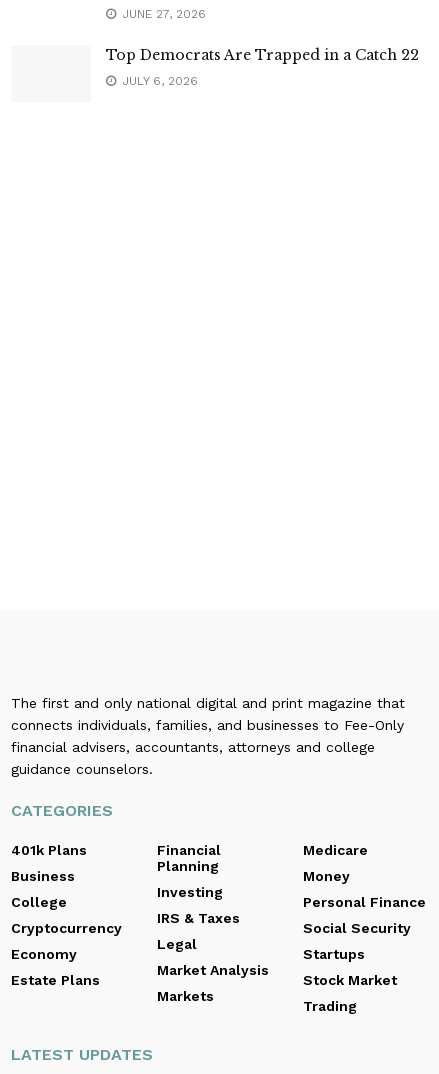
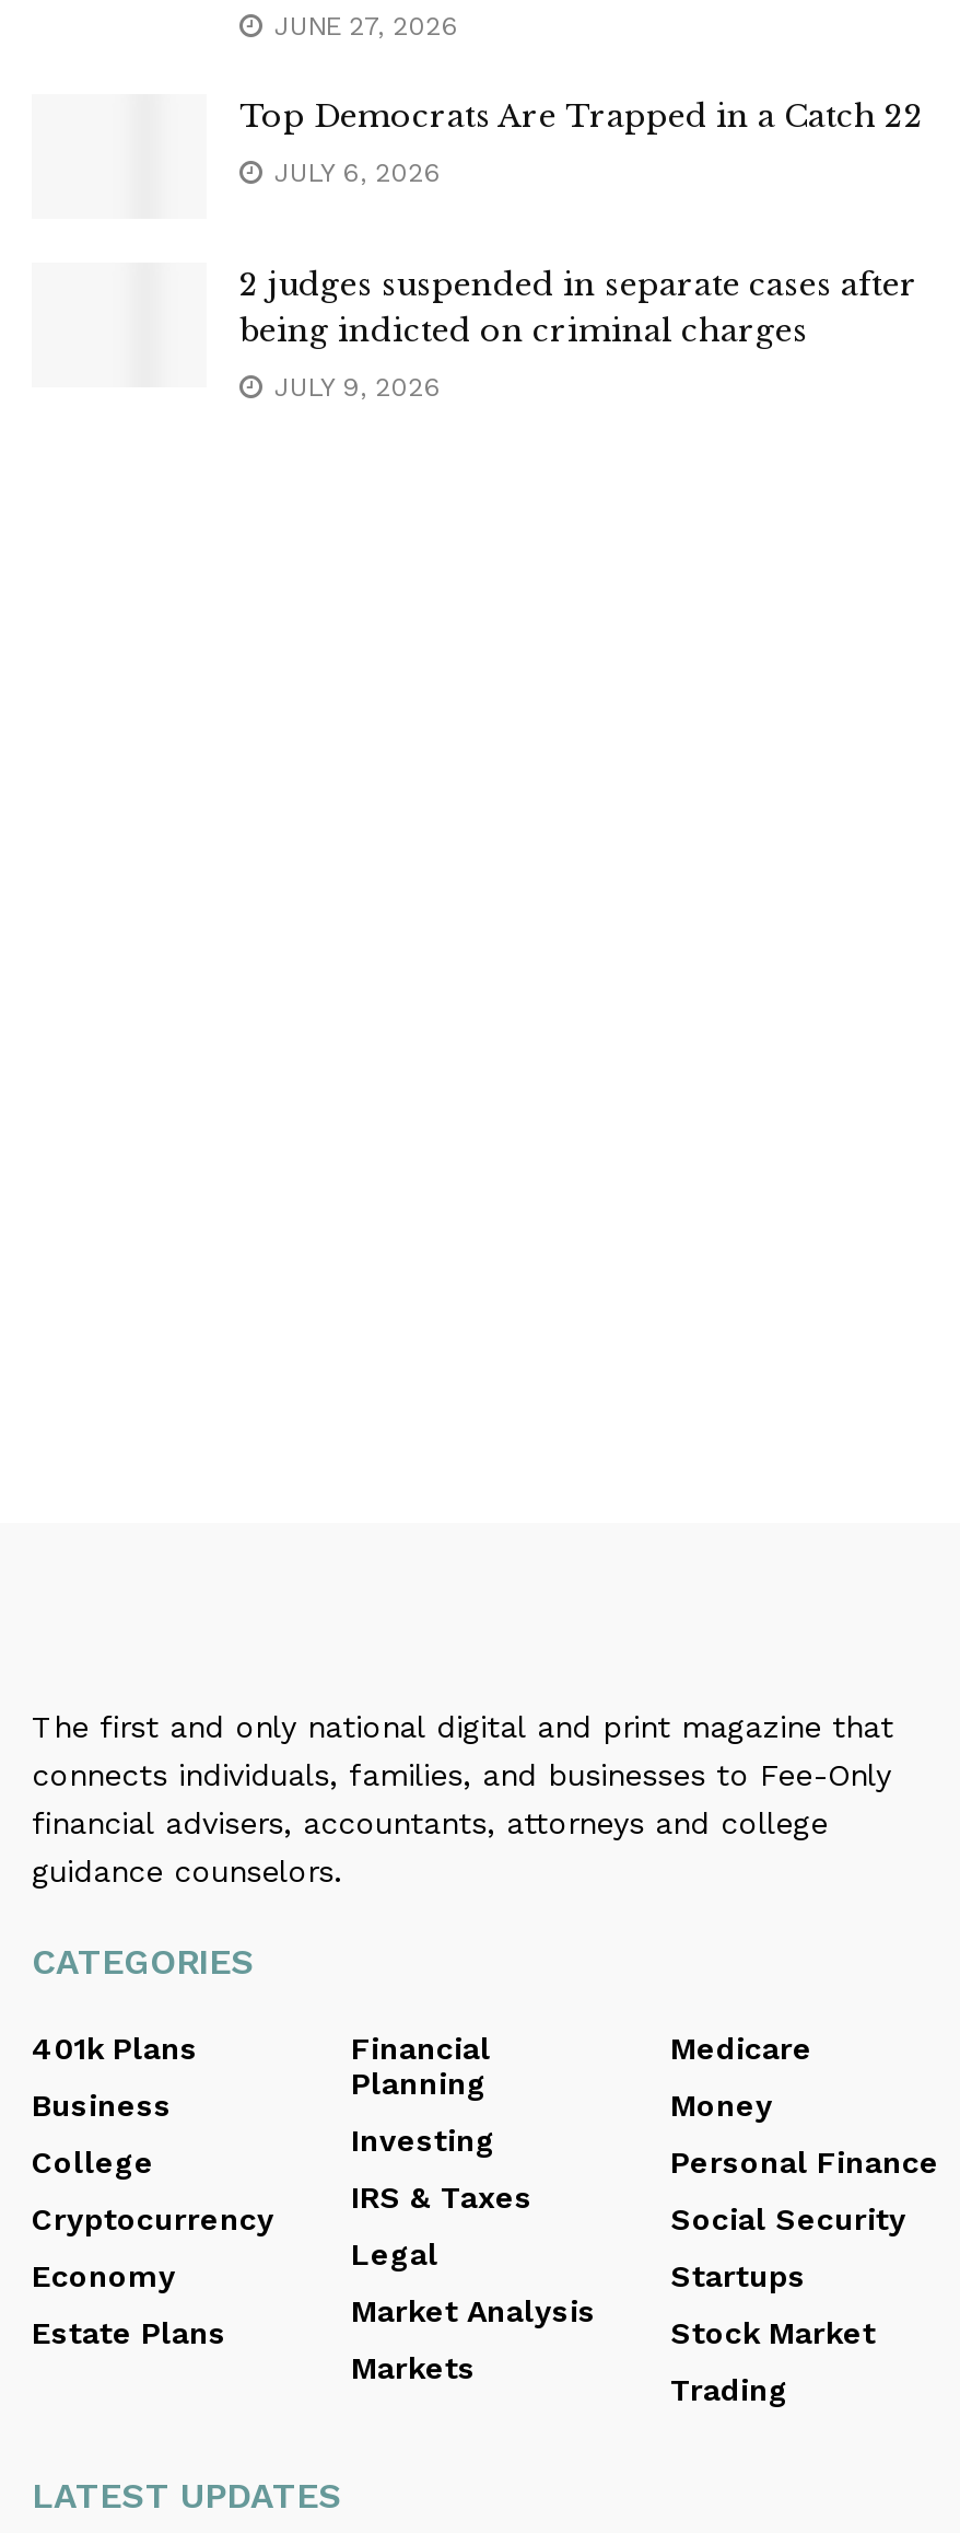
+ 2 judges suspended in separate cases after
+ being indicted on criminal charges
+ JULY 9, 2026
